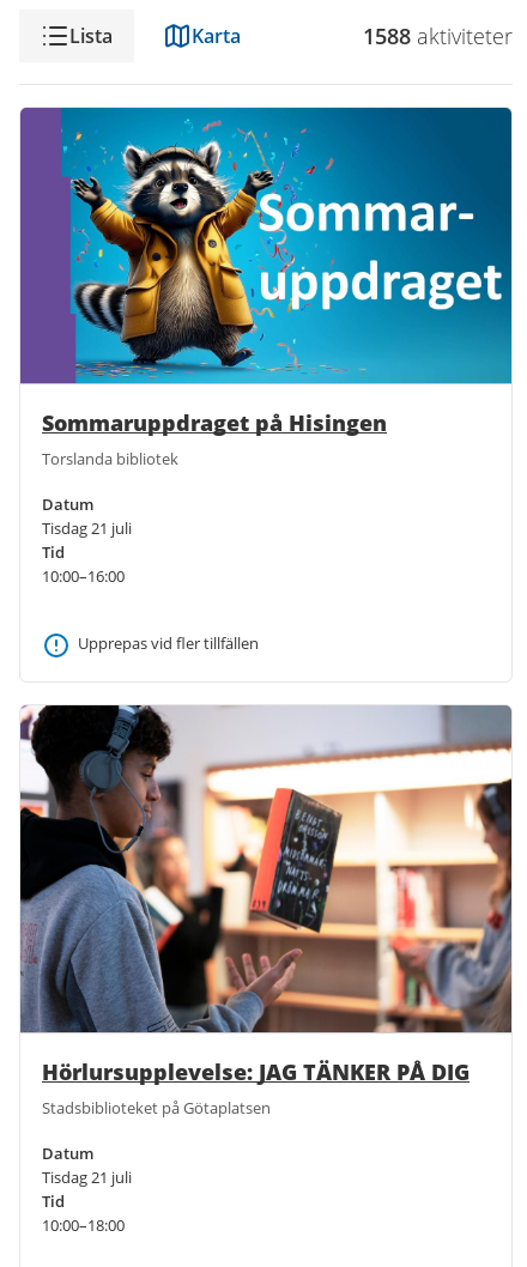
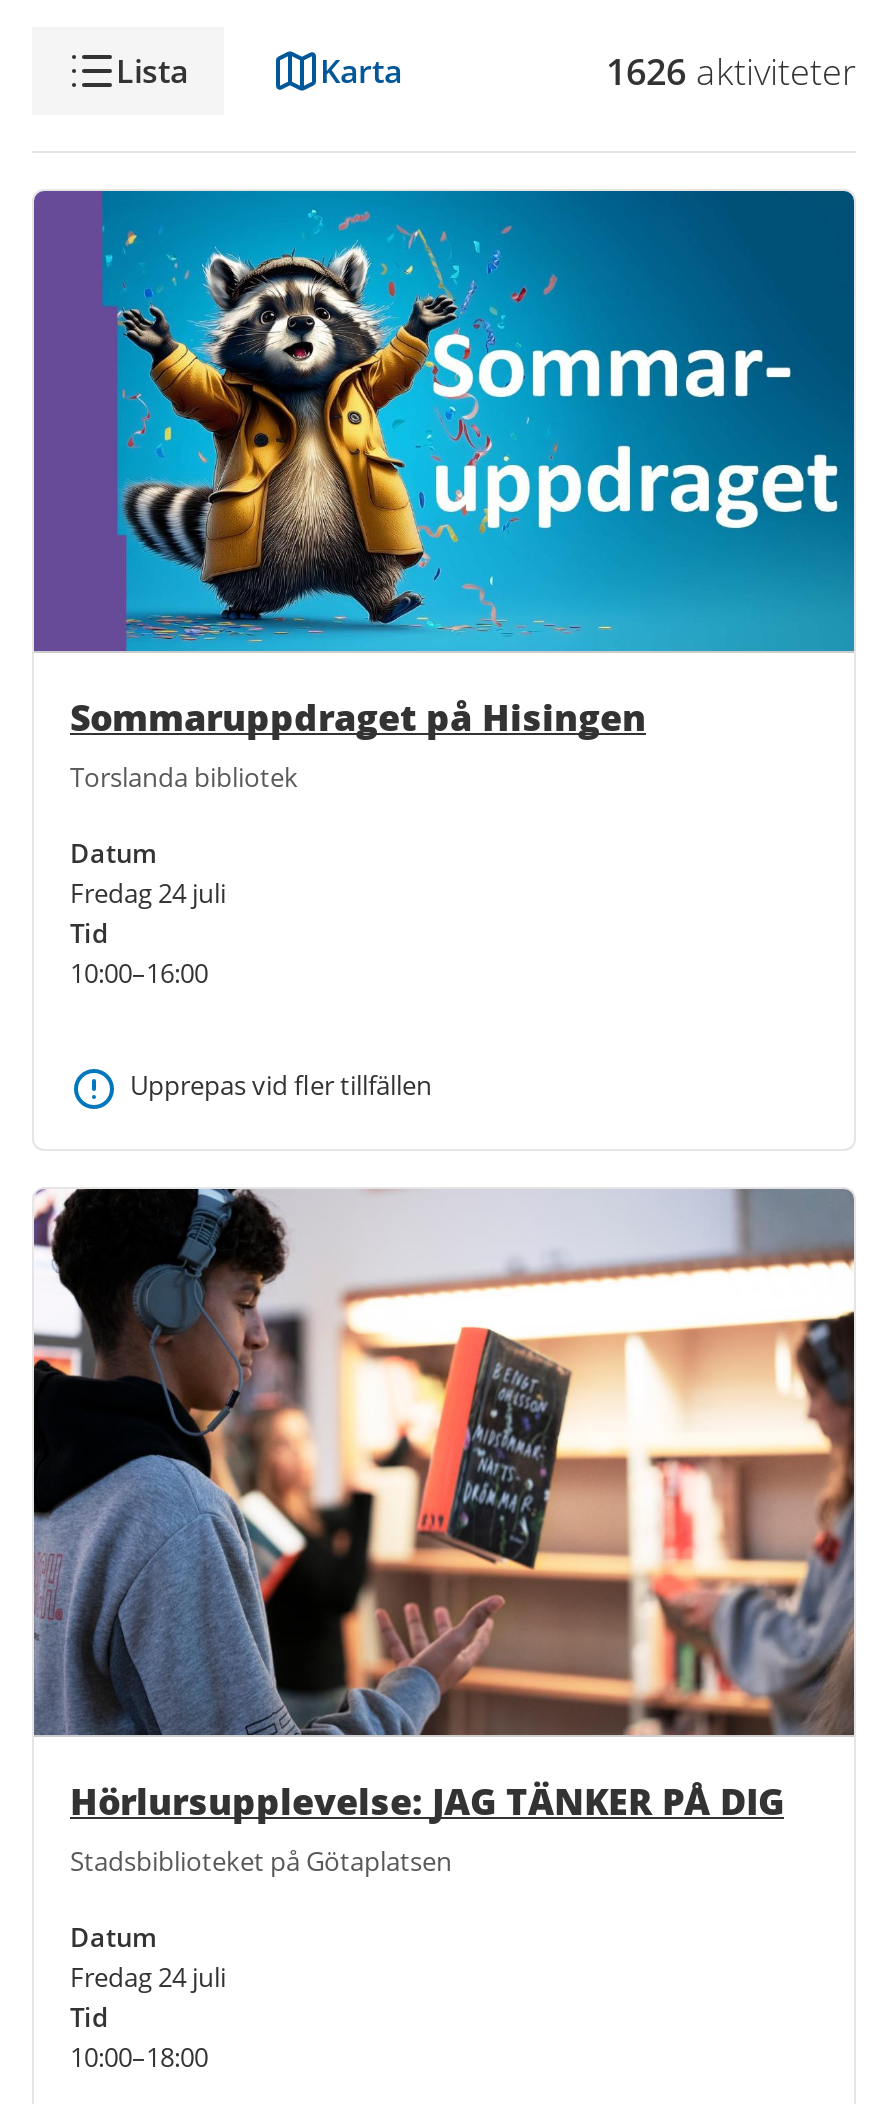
- 1588 aktiviteter
+ 1626 aktiviteter

- Tisdag 21 juli
+ Fredag 24 juli

- Tisdag 21 juli
+ Fredag 24 juli
